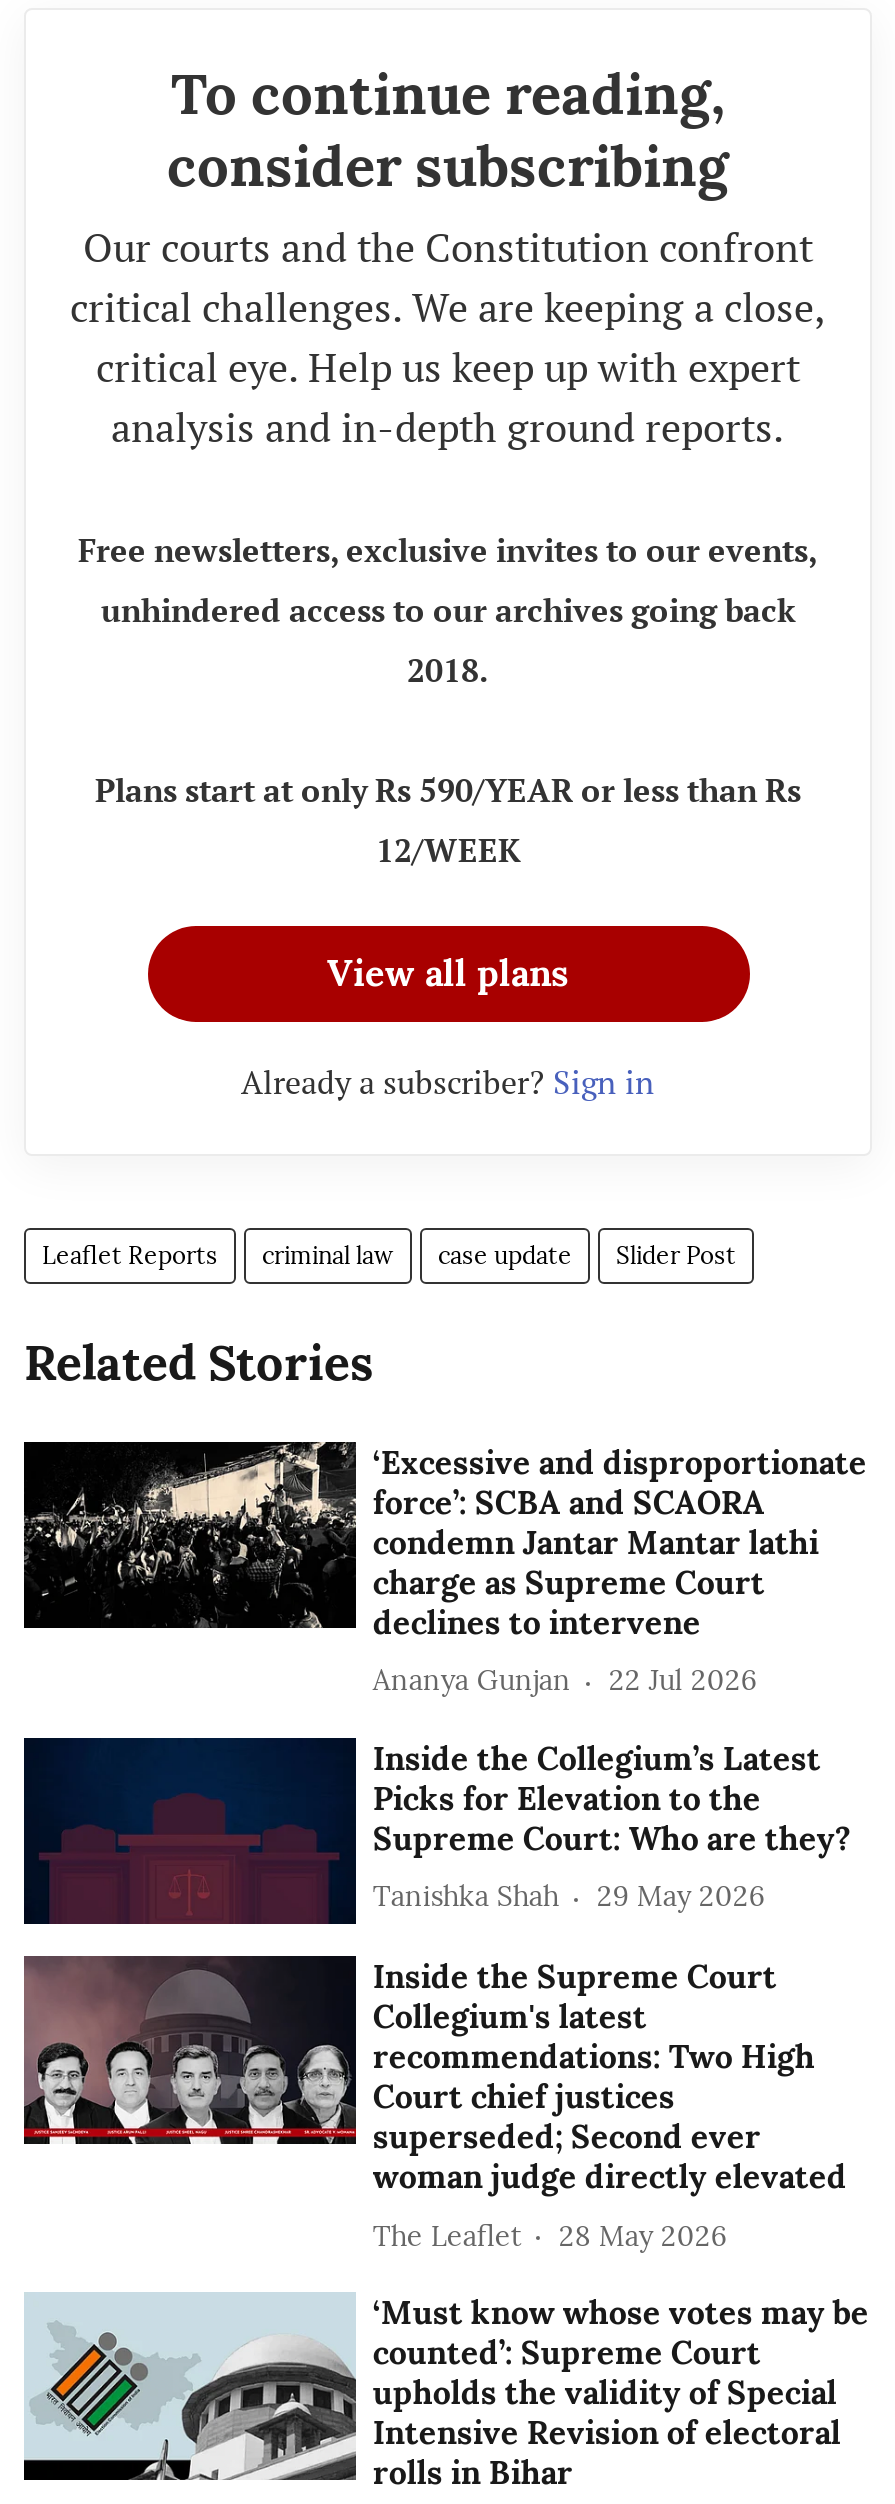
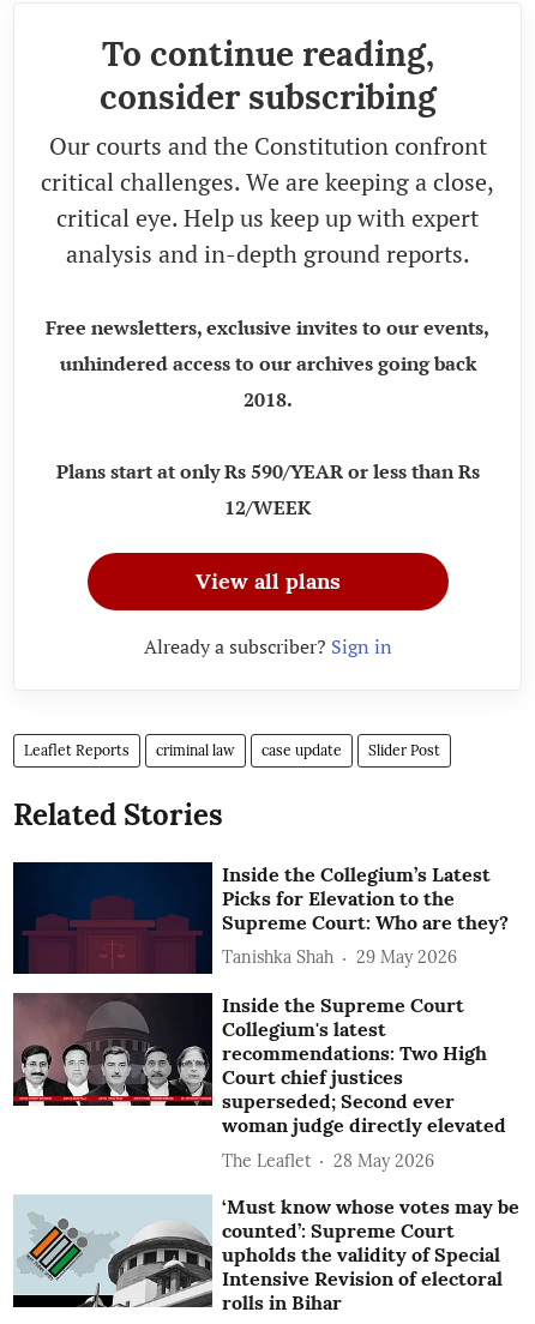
- [image]
- ‘Excessive and disproportionate
- force’: SCBA and SCAORA
- condemn Jantar Mantar lathi
- charge as Supreme Court
- declines to intervene
- Ananya Gunjan
- 22 Jul 2026
